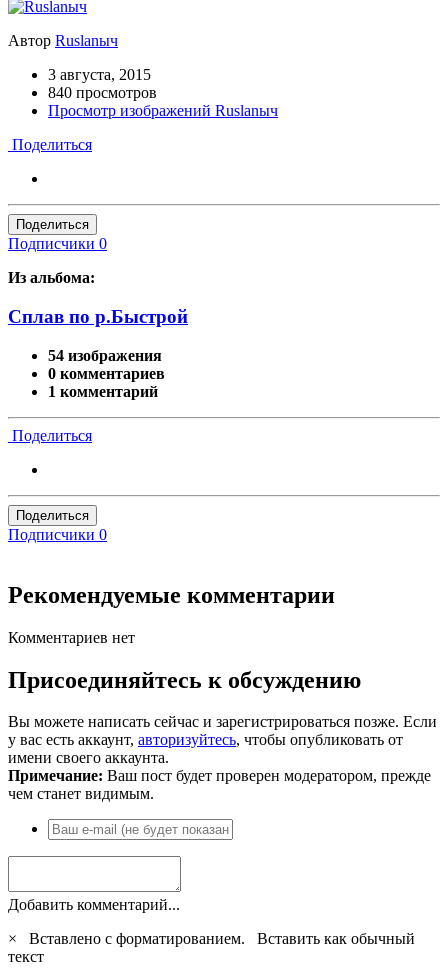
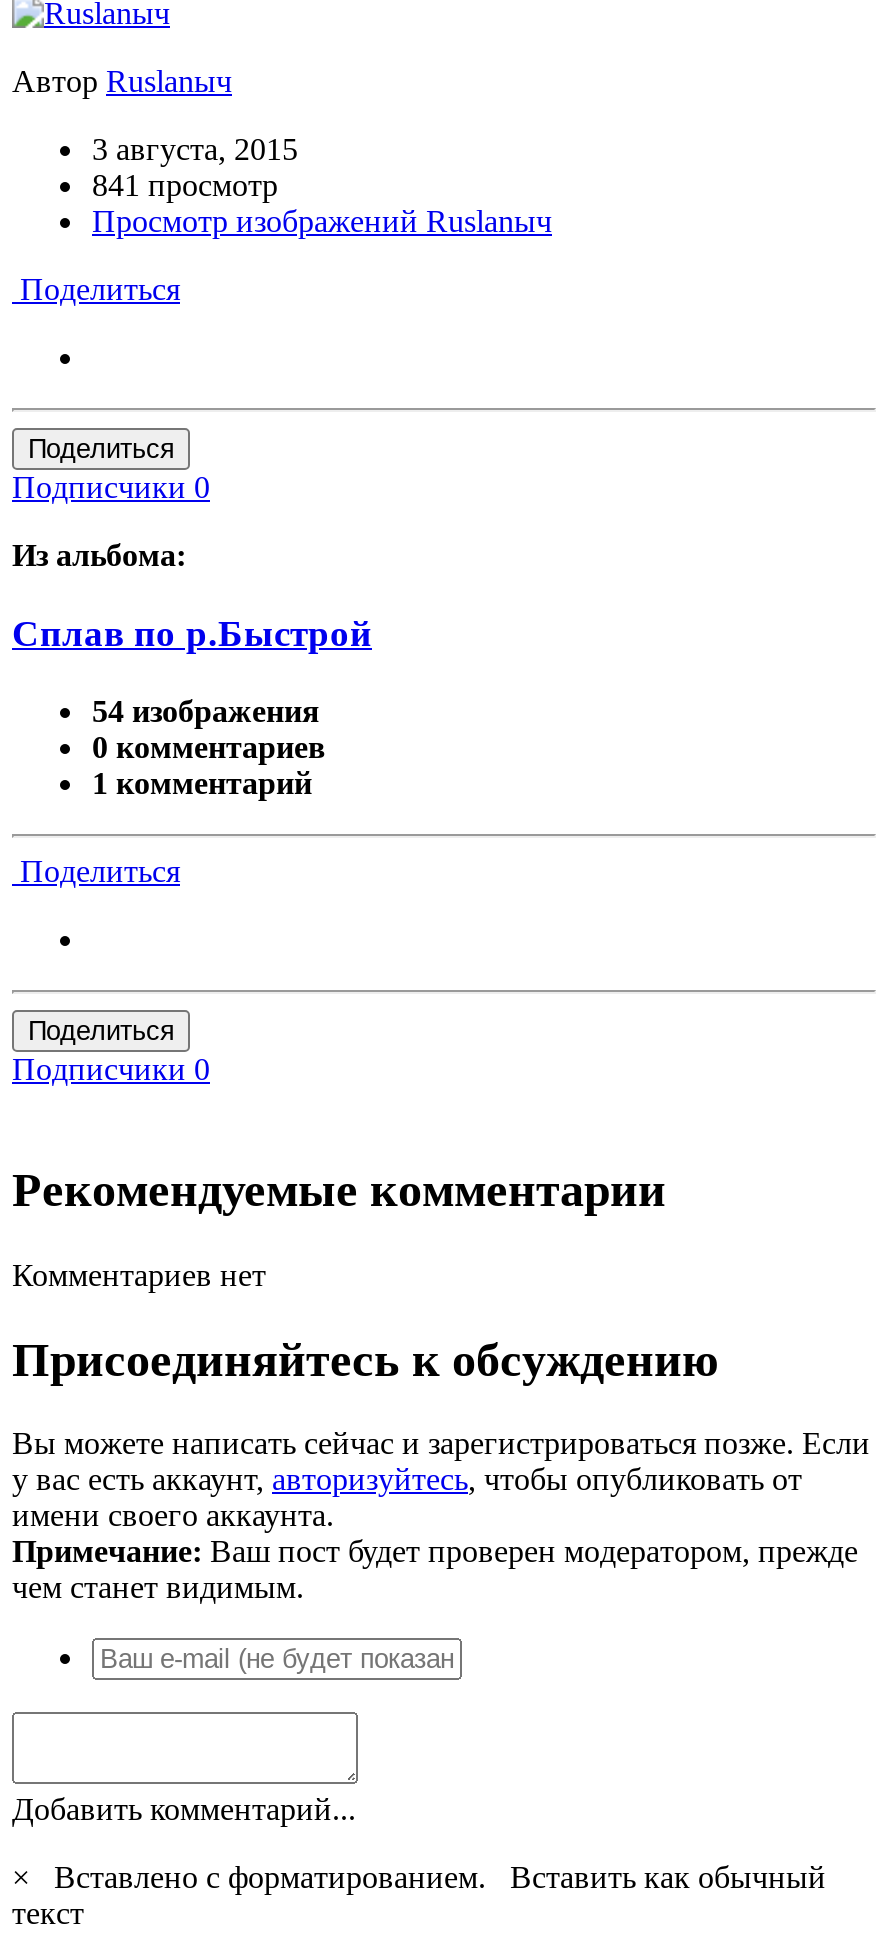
- 840 просмотров
+ 841 просмотр
